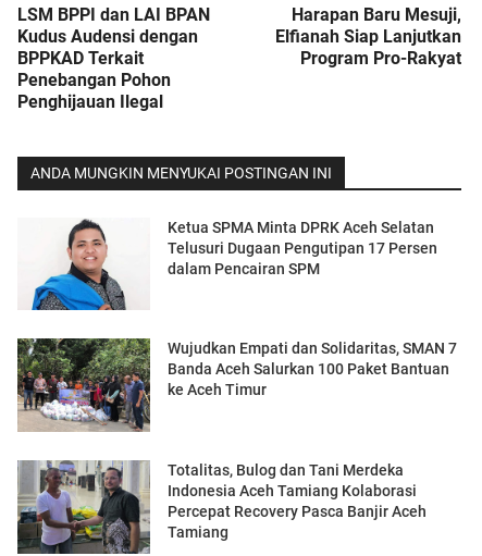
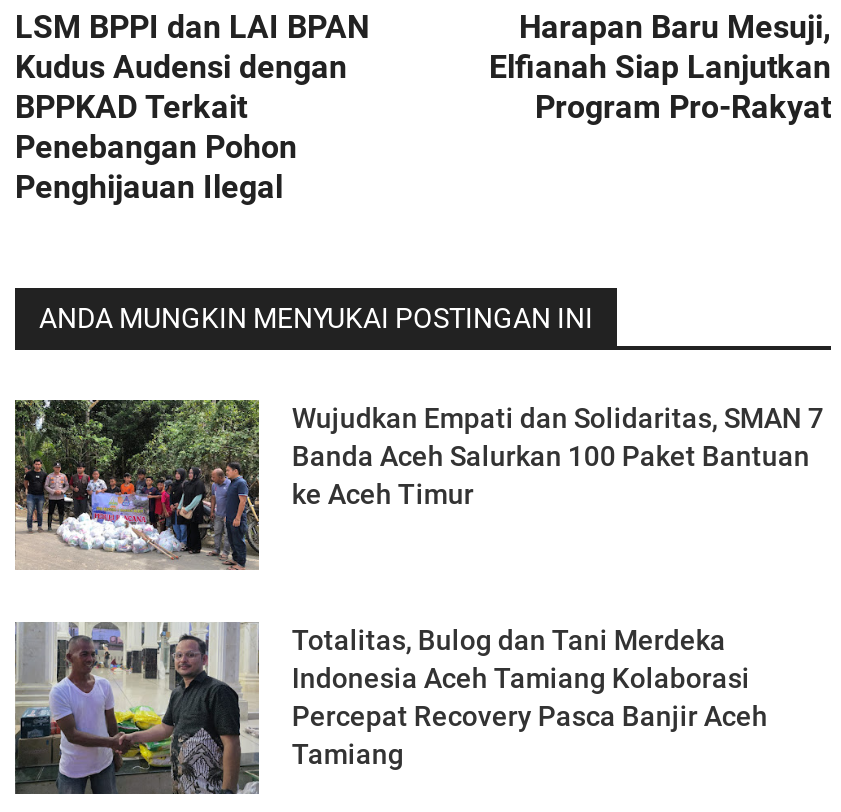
- [image]
- Ketua SPMA Minta DPRK Aceh Selatan
- Telusuri Dugaan Pengutipan 17 Persen
- dalam Pencairan SPM
